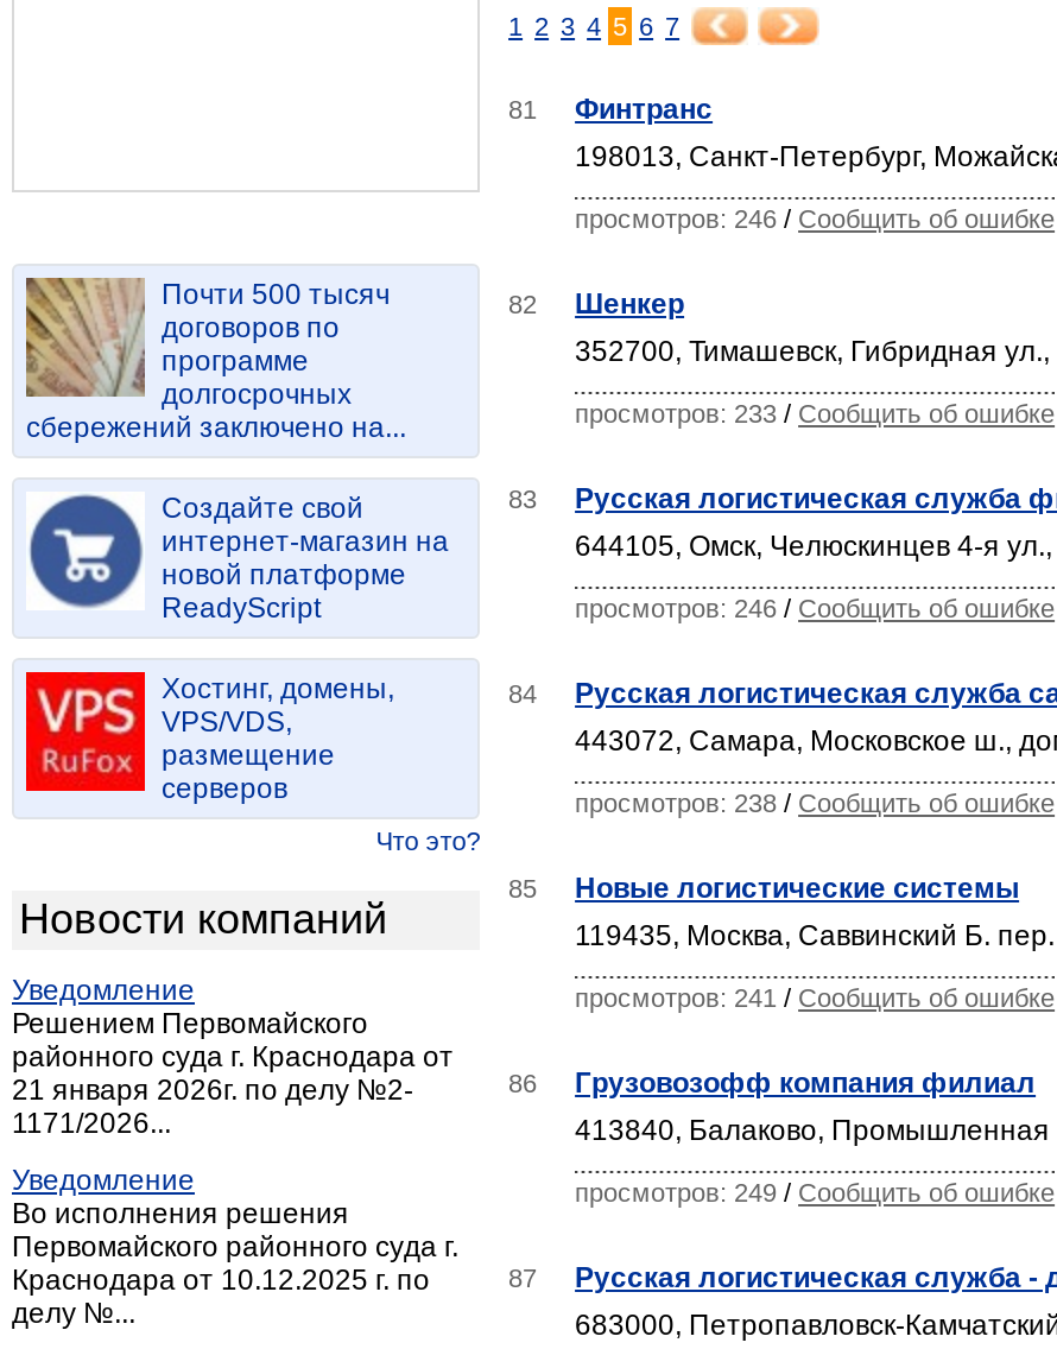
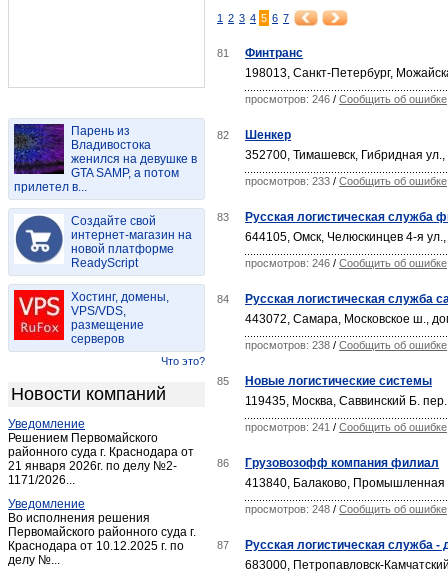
- [image]
- Почти 500 тысяч
- договоров по
- программе
- долгосрочных
- сбережений заключено на...
+ [image]
+ Парень из
+ Владивостока
+ женился на девушке в
+ GTA SAMP, а потом
+ прилетел в...

- просмотров: 249 / Сообщить об ошибке
+ просмотров: 248 / Сообщить об ошибке
